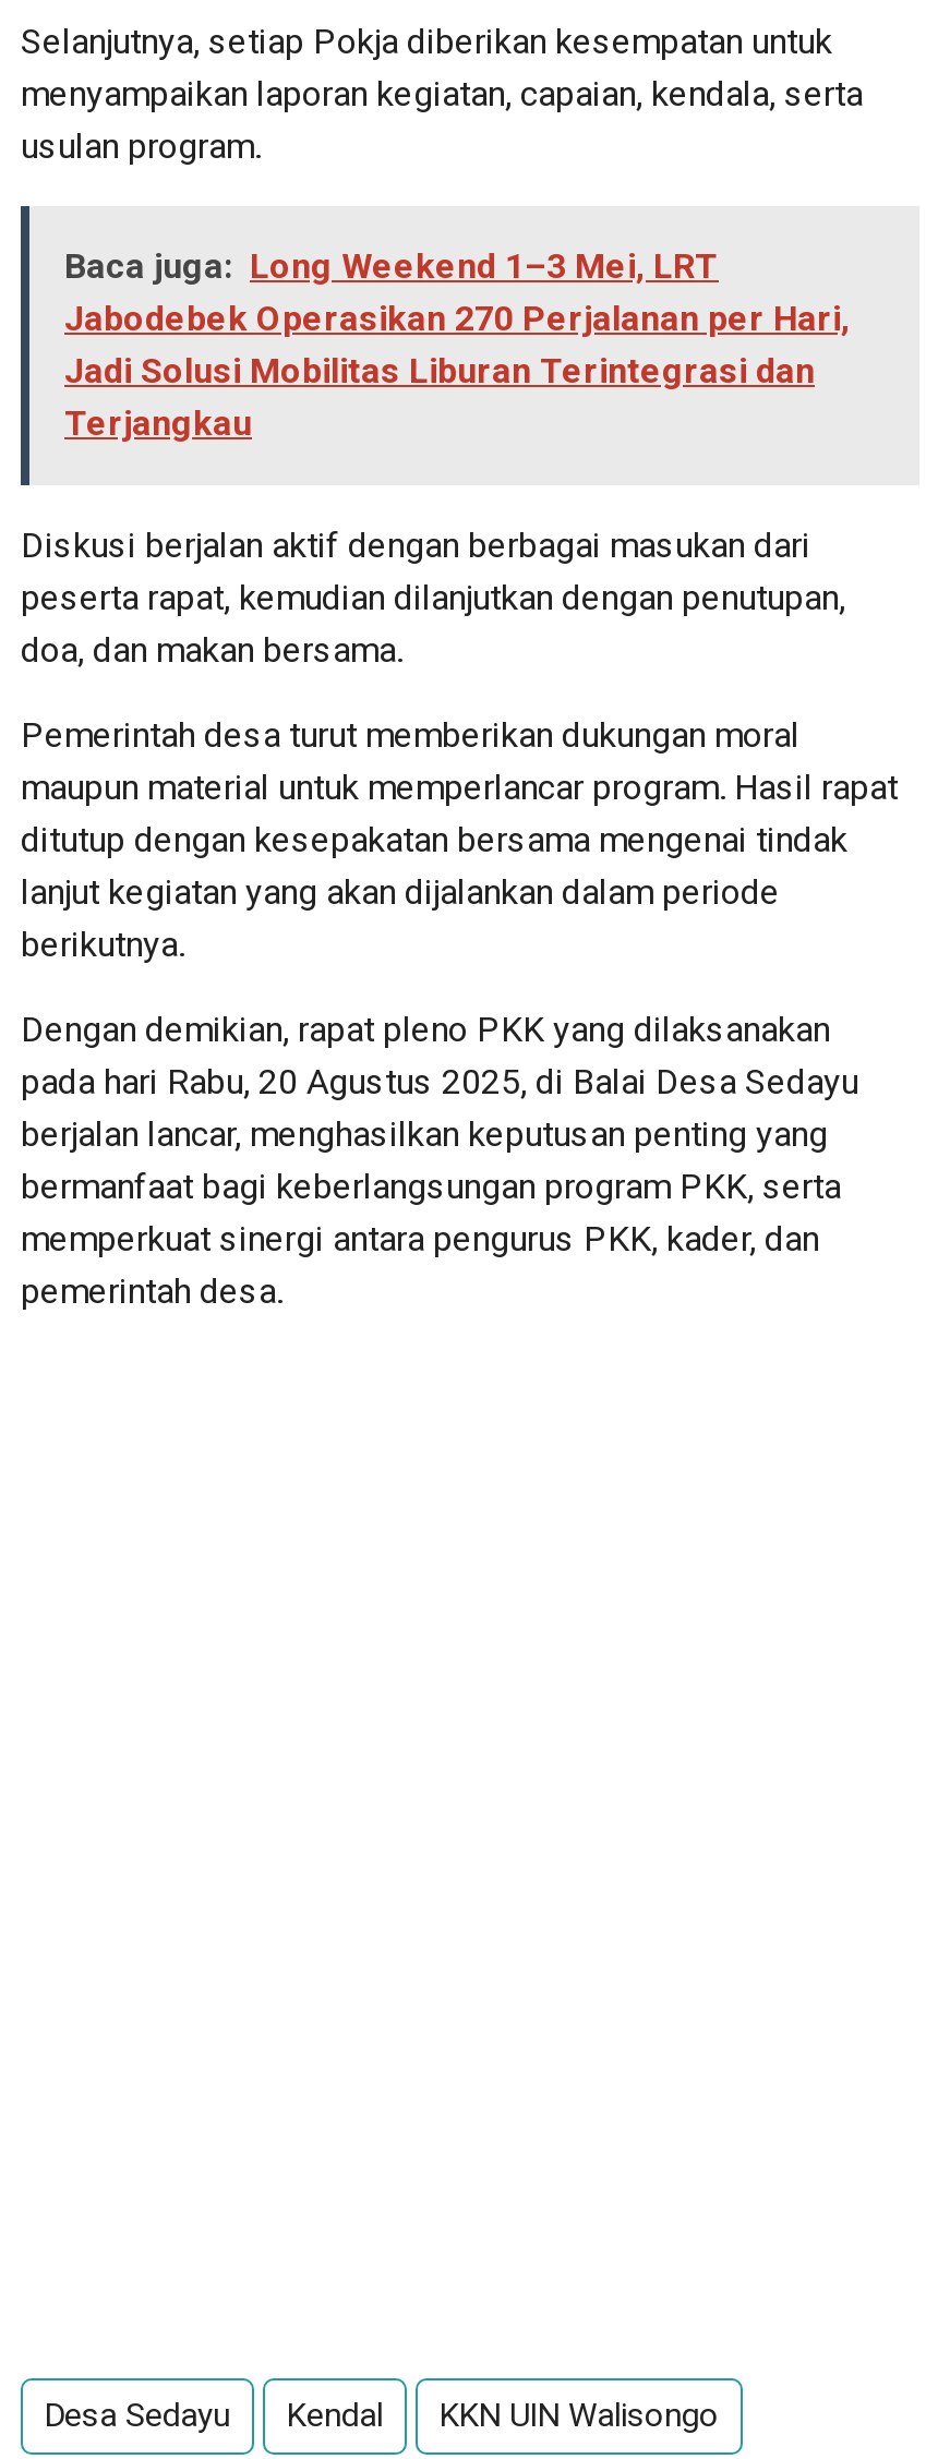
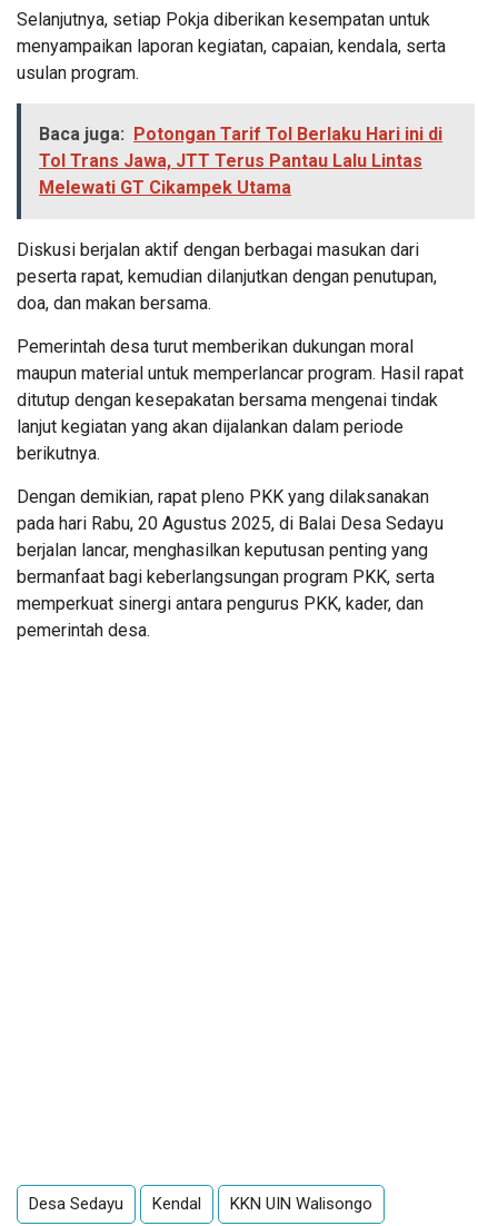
- Baca juga: Long Weekend 1–3 Mei, LRT
- Jabodebek Operasikan 270 Perjalanan per Hari,
- Jadi Solusi Mobilitas Liburan Terintegrasi dan
- Terjangkau
+ Baca juga: Potongan Tarif Tol Berlaku Hari ini di
+ Tol Trans Jawa, JTT Terus Pantau Lalu Lintas
+ Melewati GT Cikampek Utama
